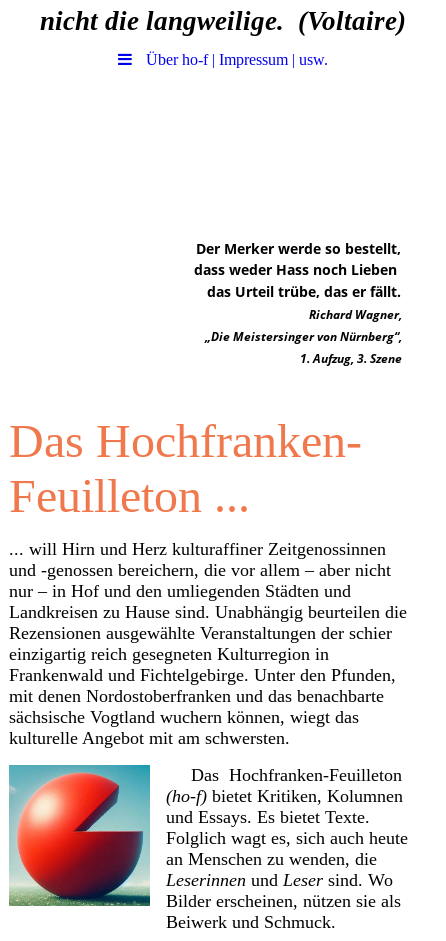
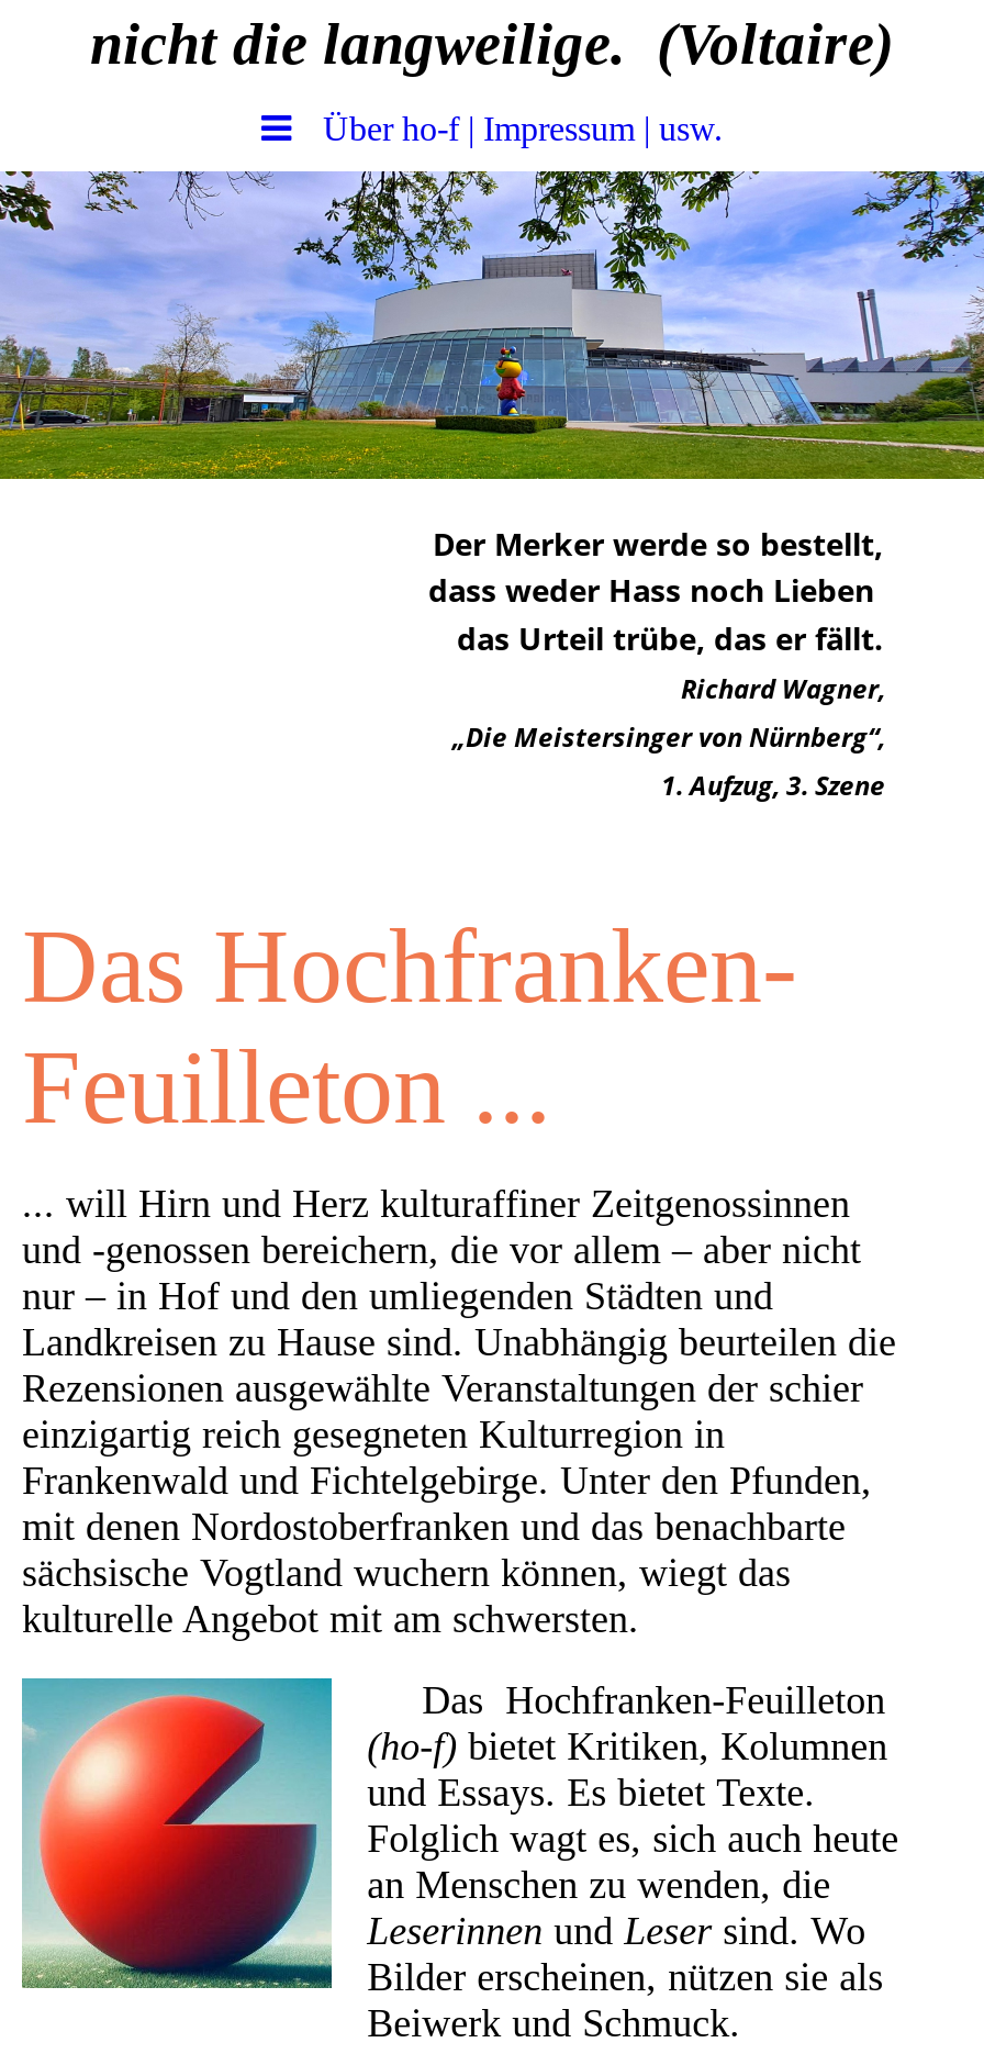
+ [image]
